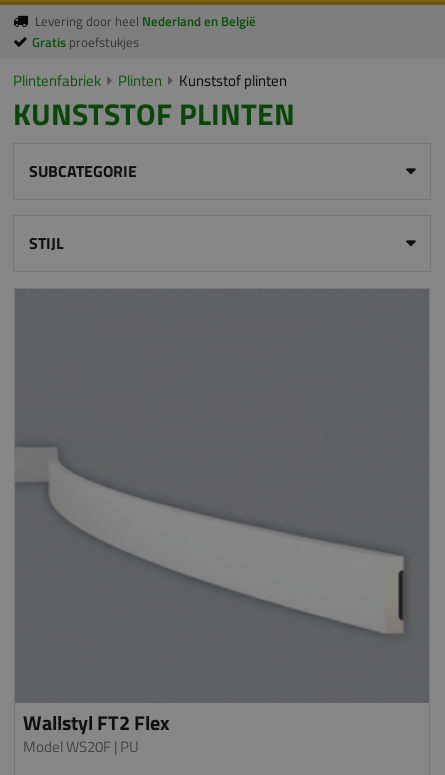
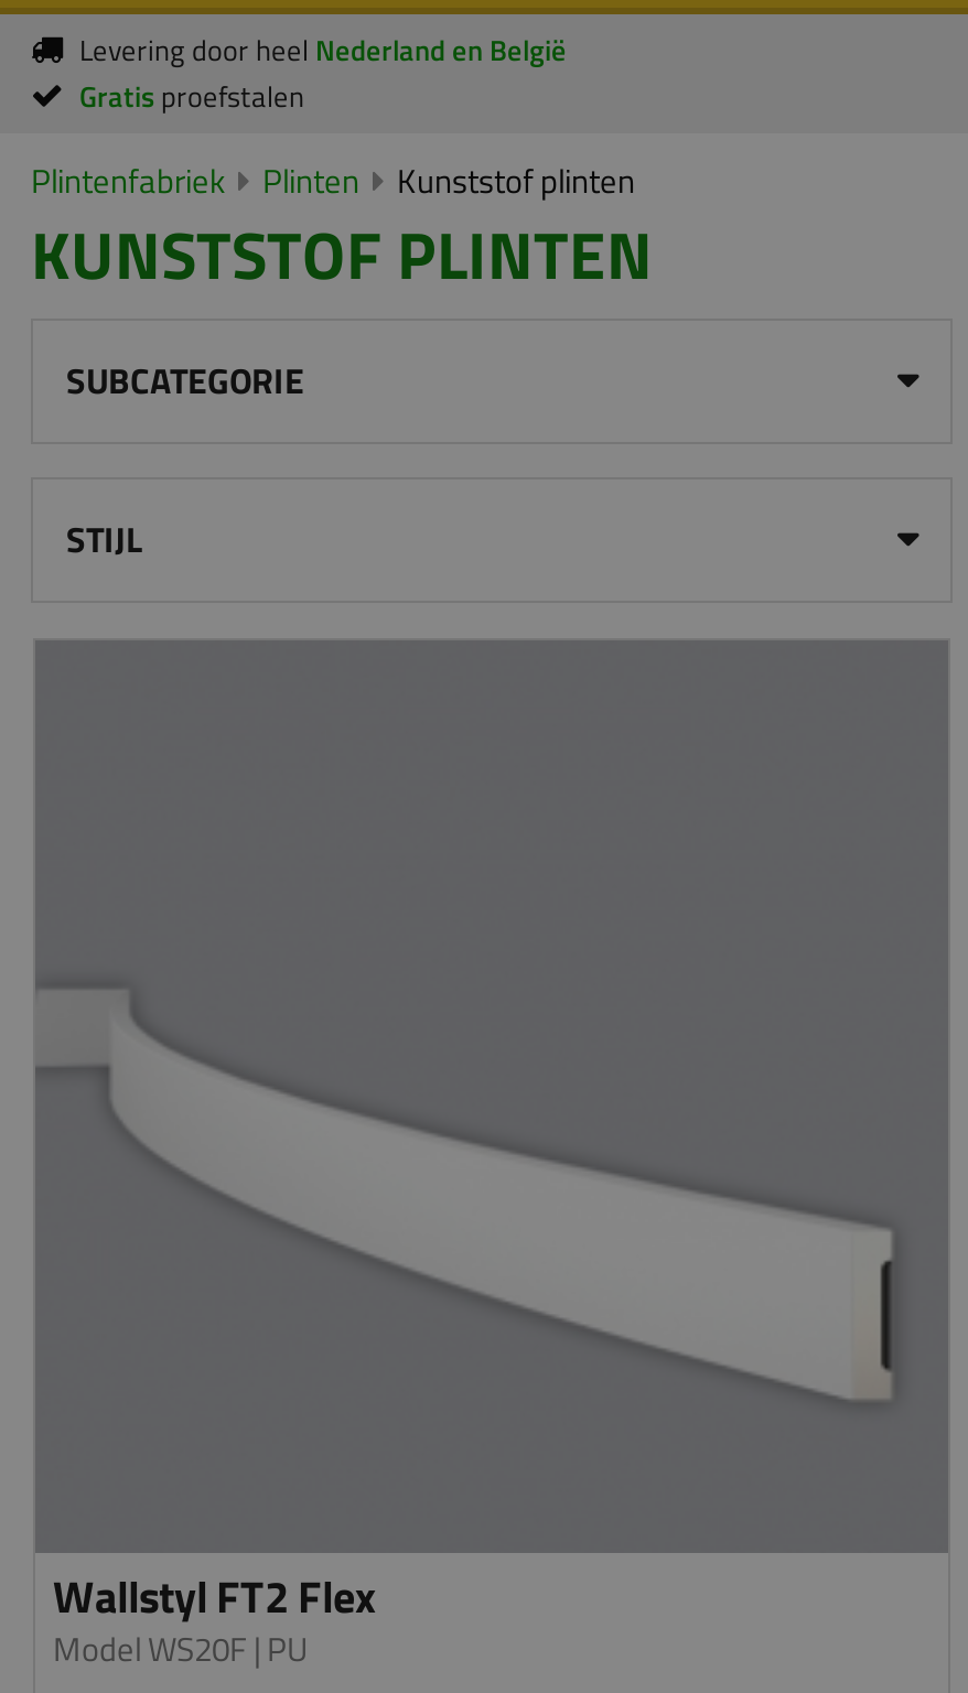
- Gratis proefstukjes
+ Gratis proefstalen
